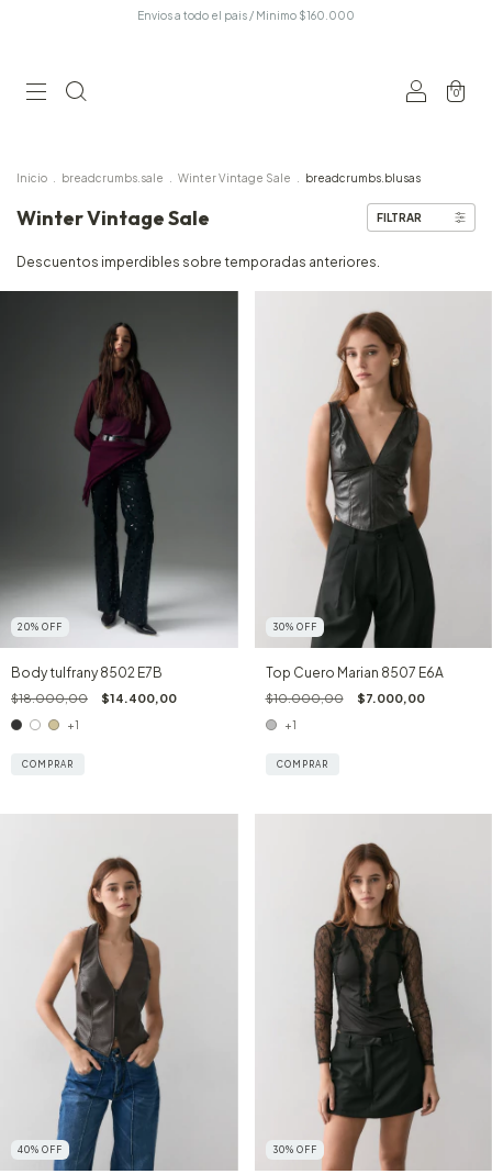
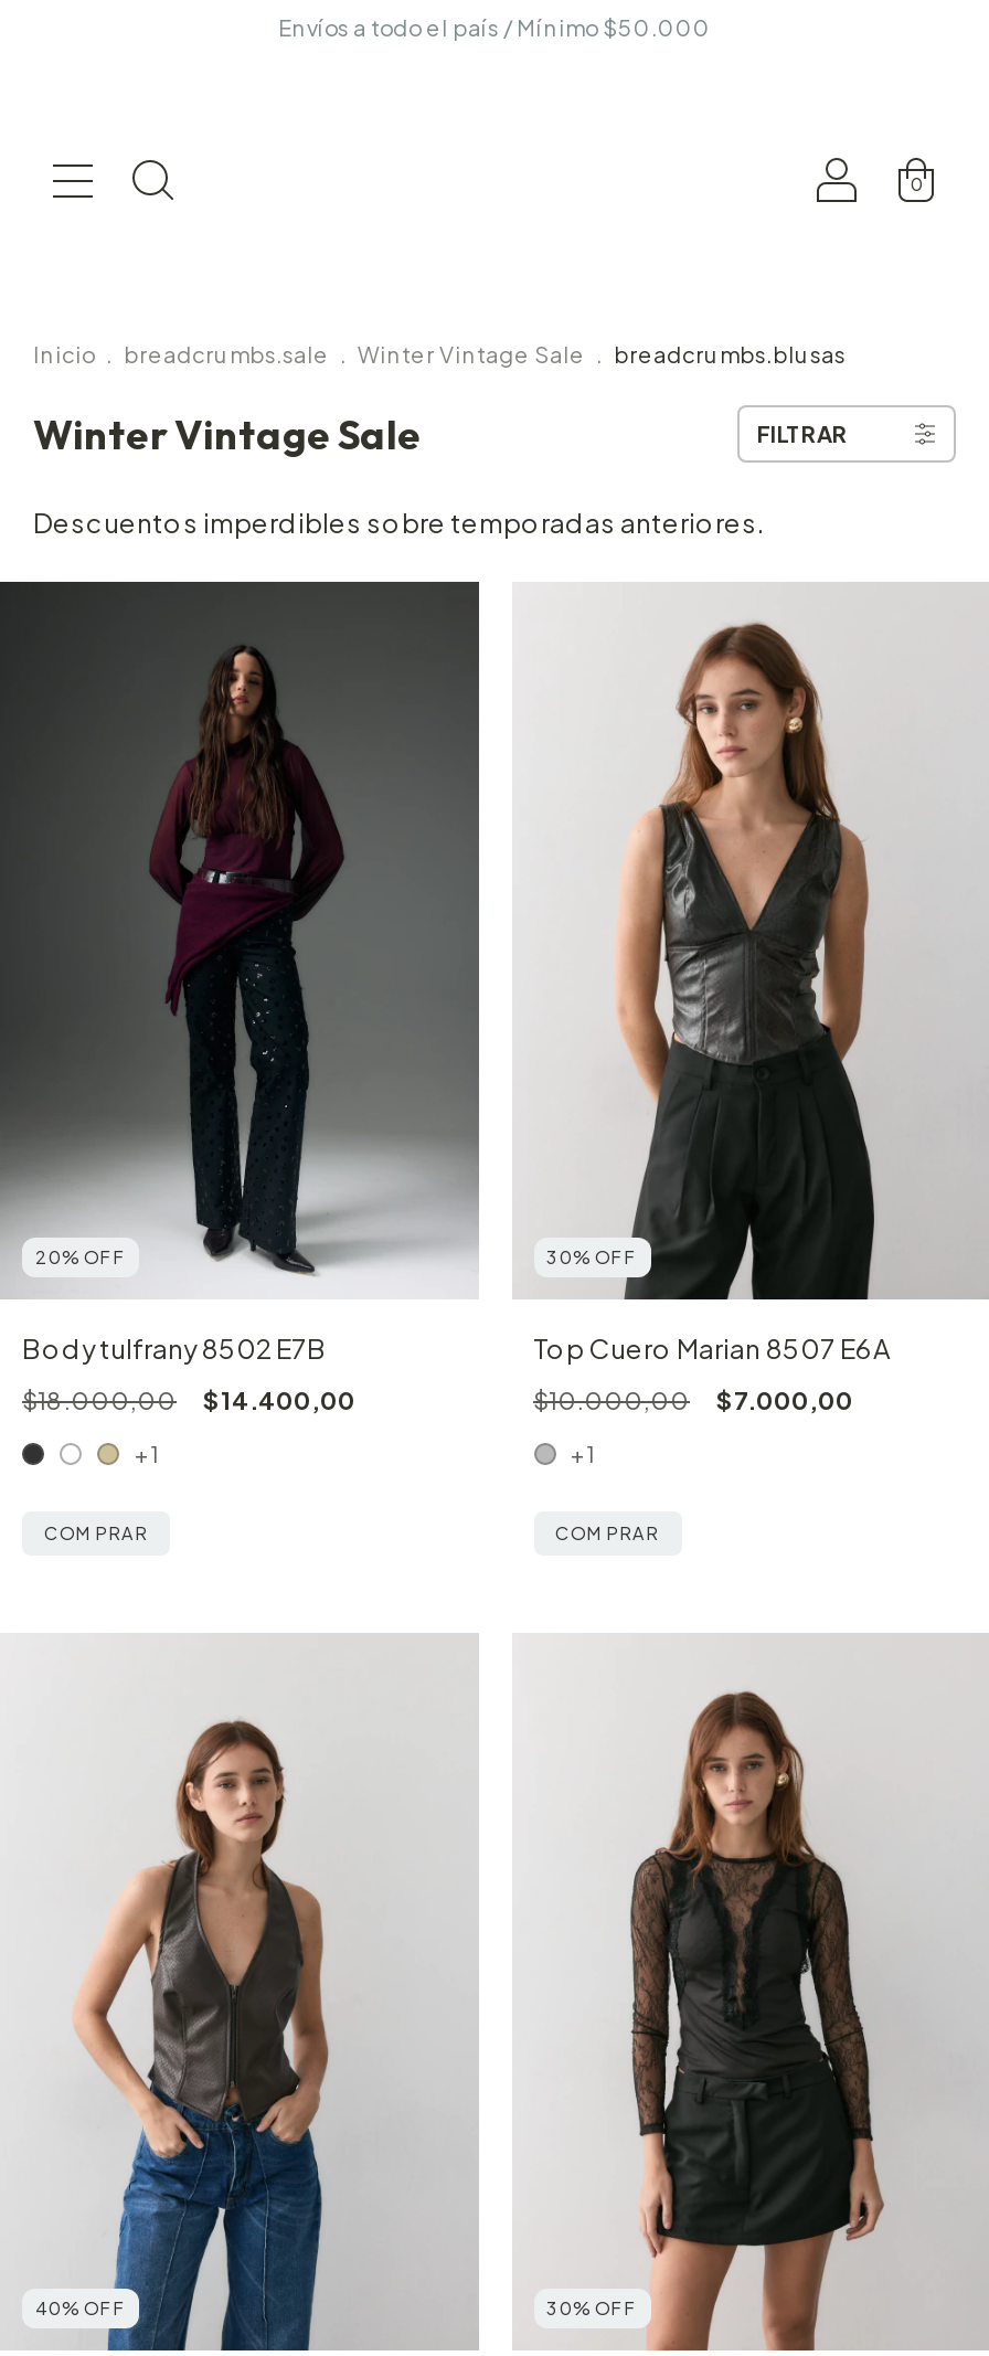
- Envios a todo el pais / Minimo $160.000
+ Envíos a todo el país / Mínimo $50.000
